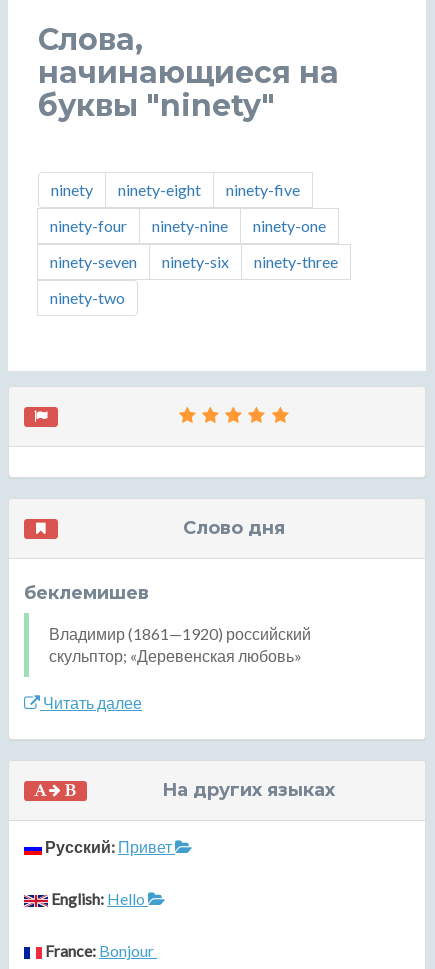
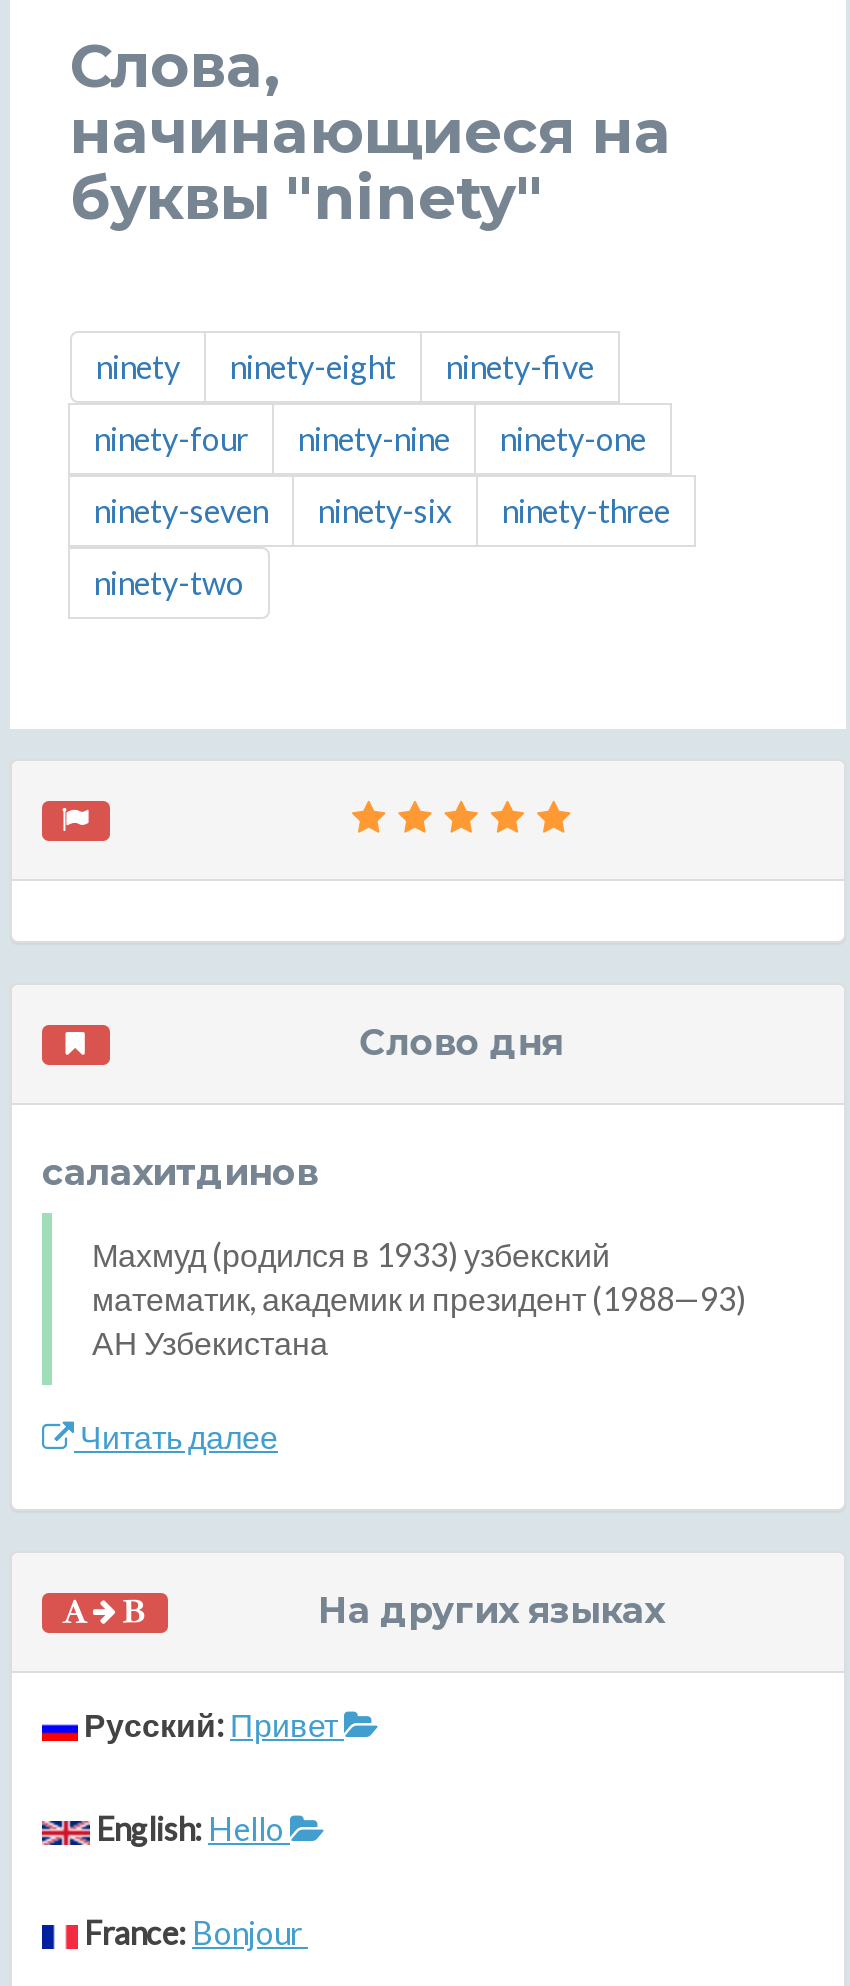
- беклемишев
+ салахитдинов

- Владимир (1861—1920) российский
- скульптор; «Деревенская любовь»
+ Махмуд (родился в 1933) узбекский
+ математик, академик и президент (1988—93)
+ АН Узбекистана
